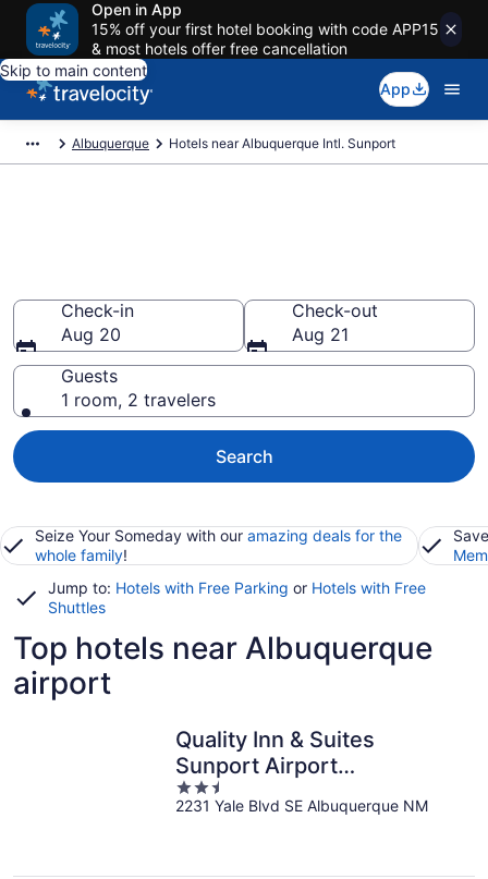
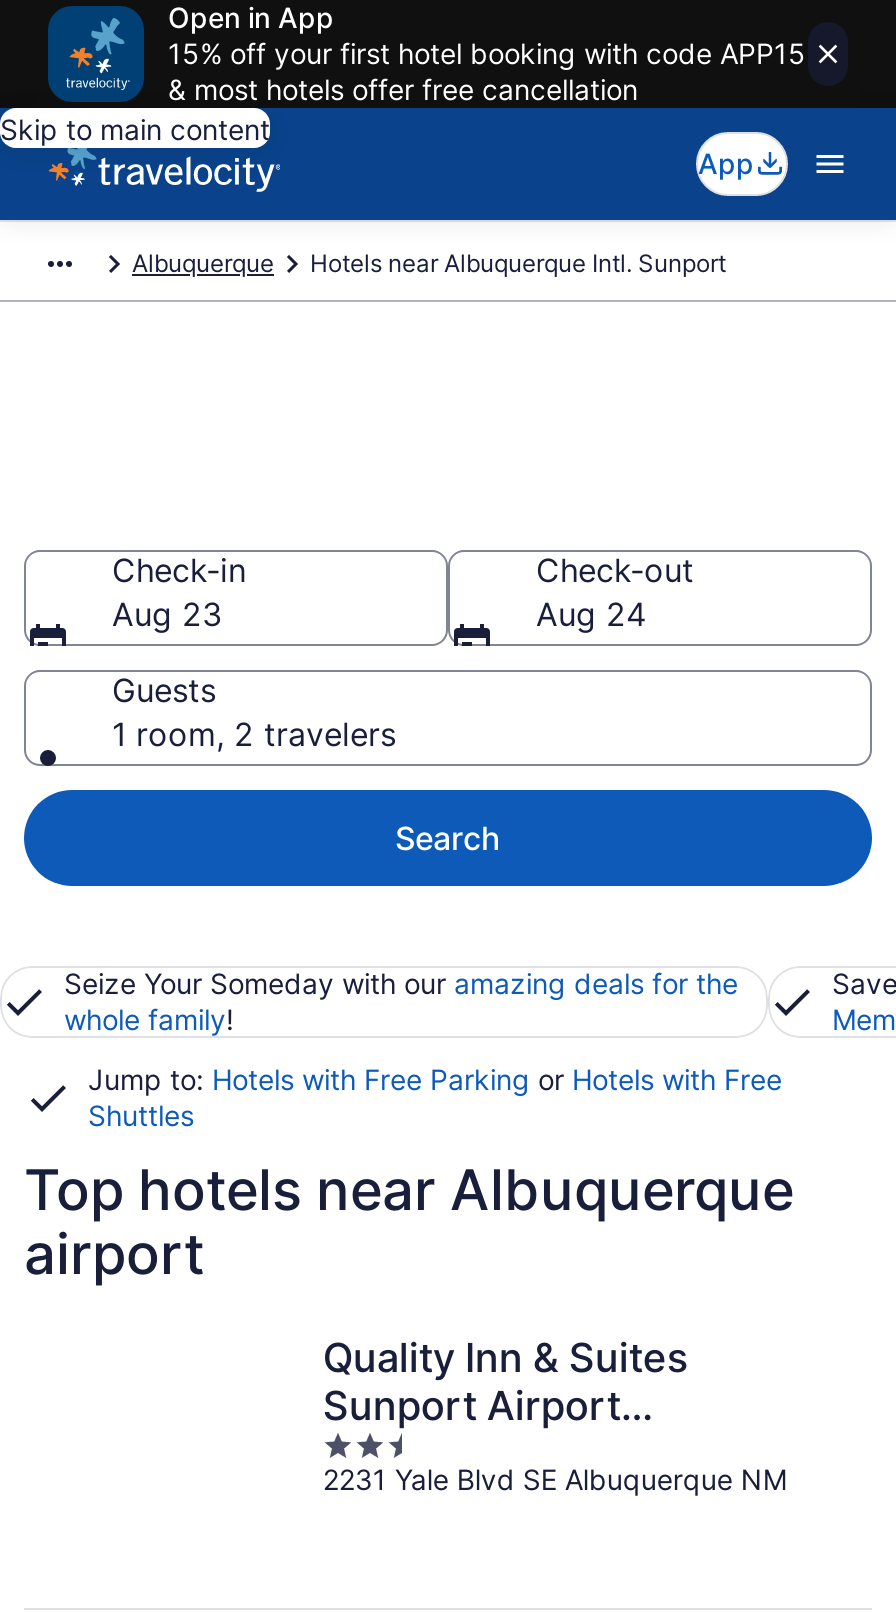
- Aug 20
+ Aug 23

- Aug 21
+ Aug 24
